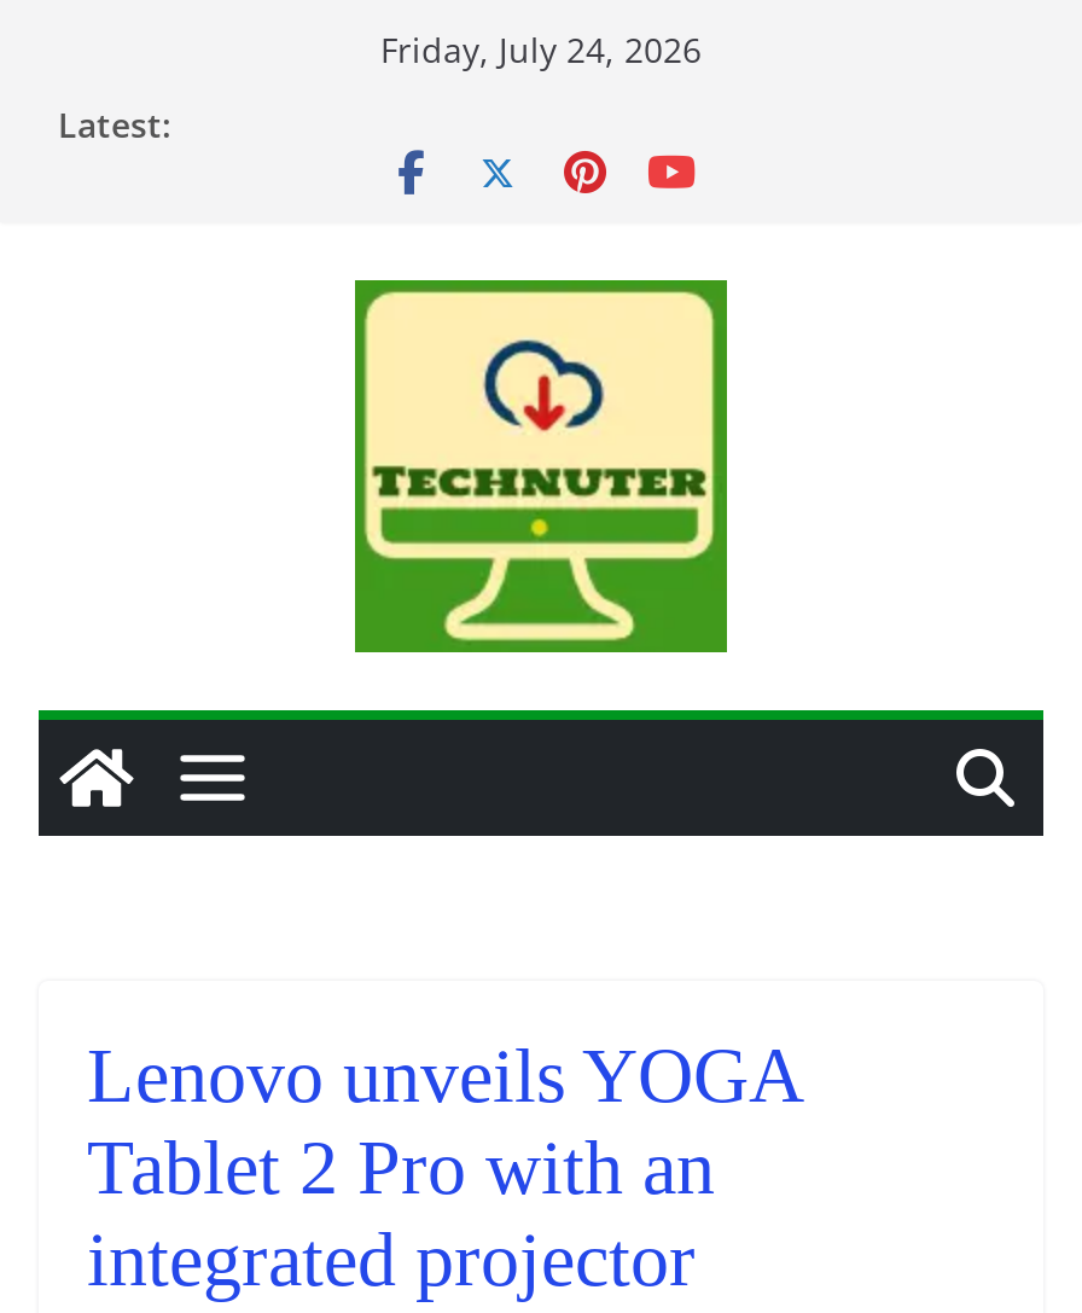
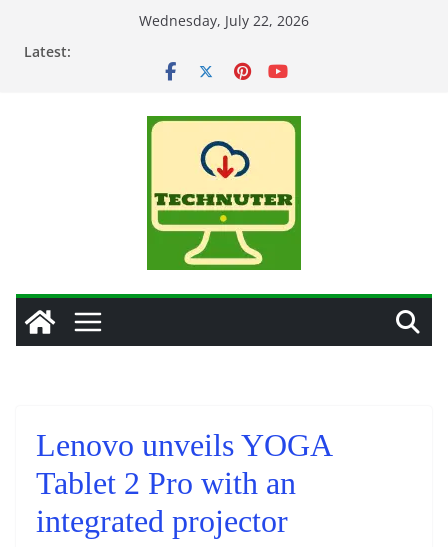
- Friday, July 24, 2026
+ Wednesday, July 22, 2026
